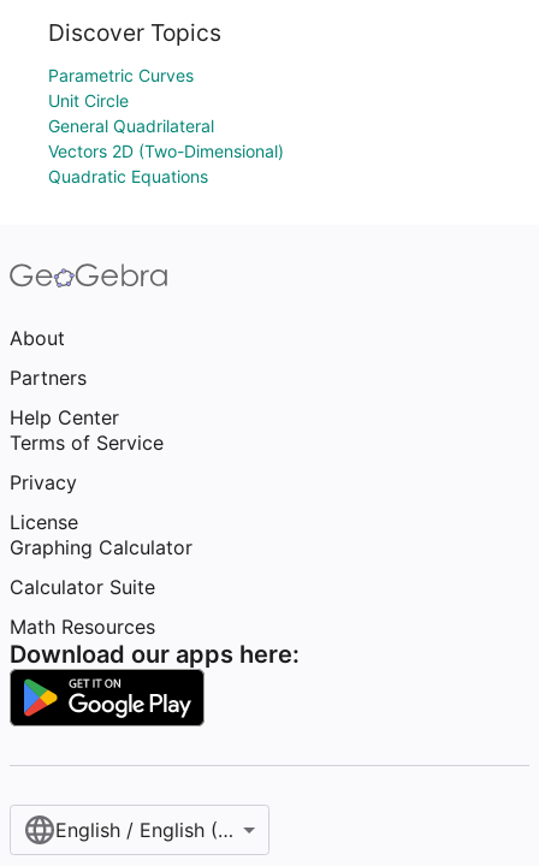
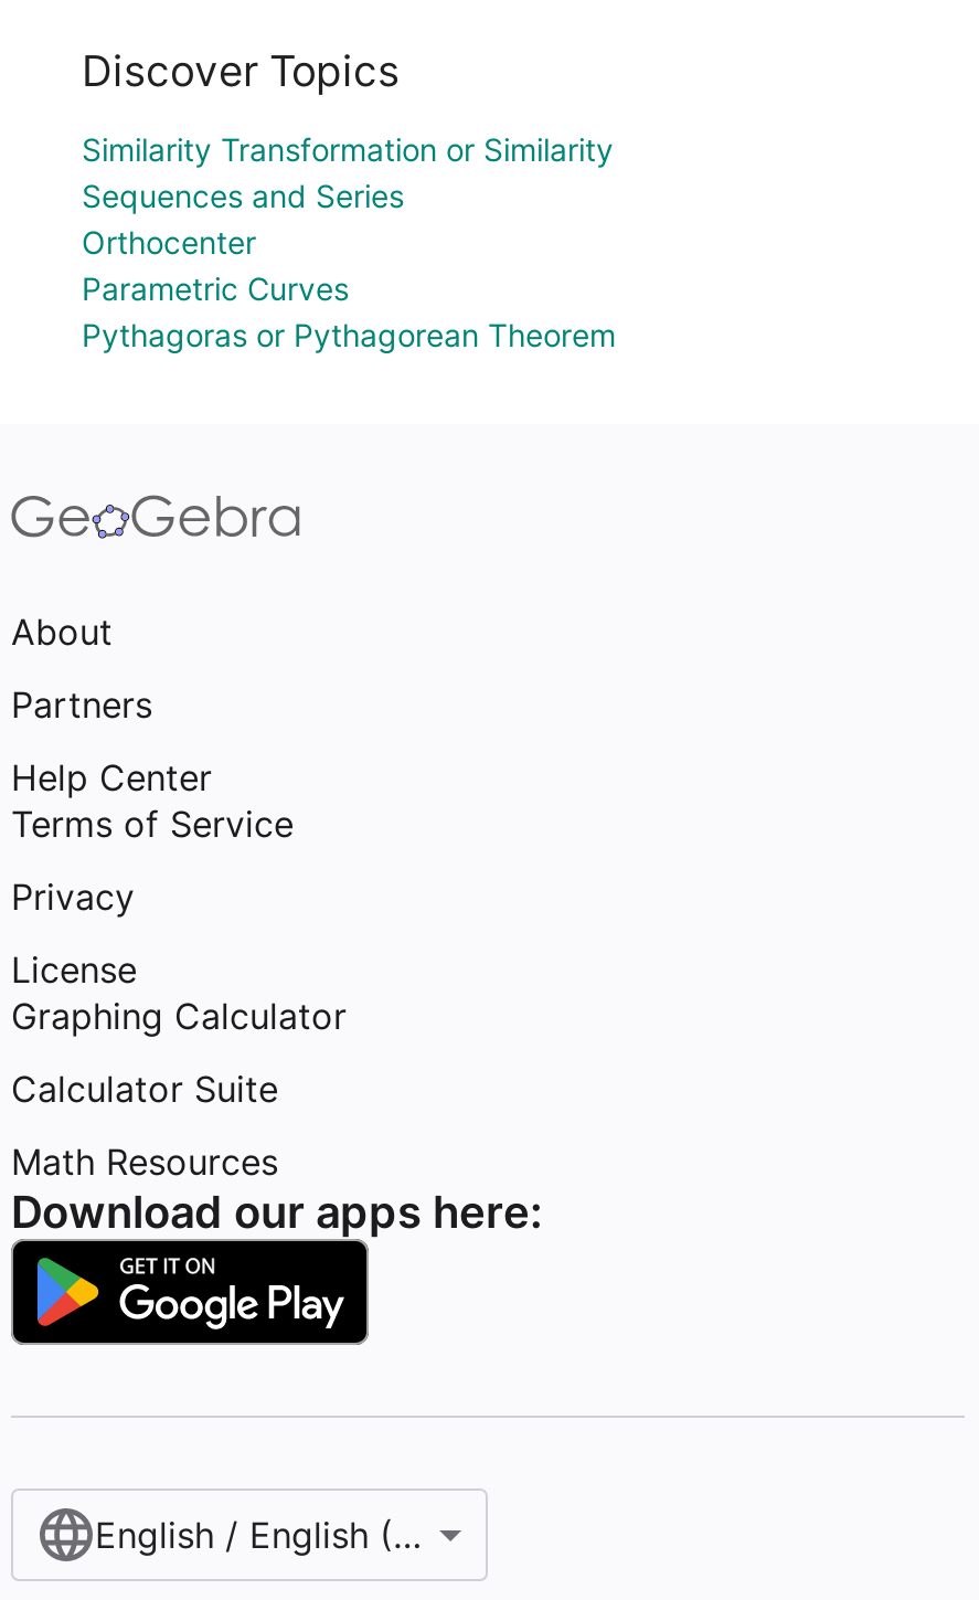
+ Similarity Transformation or Similarity
+ Sequences and Series
+ Orthocenter

moved down: Parametric Curves

- Unit Circle
- General Quadrilateral
- Vectors 2D (Two-Dimensional)
- Quadratic Equations
+ Pythagoras or Pythagorean Theorem
